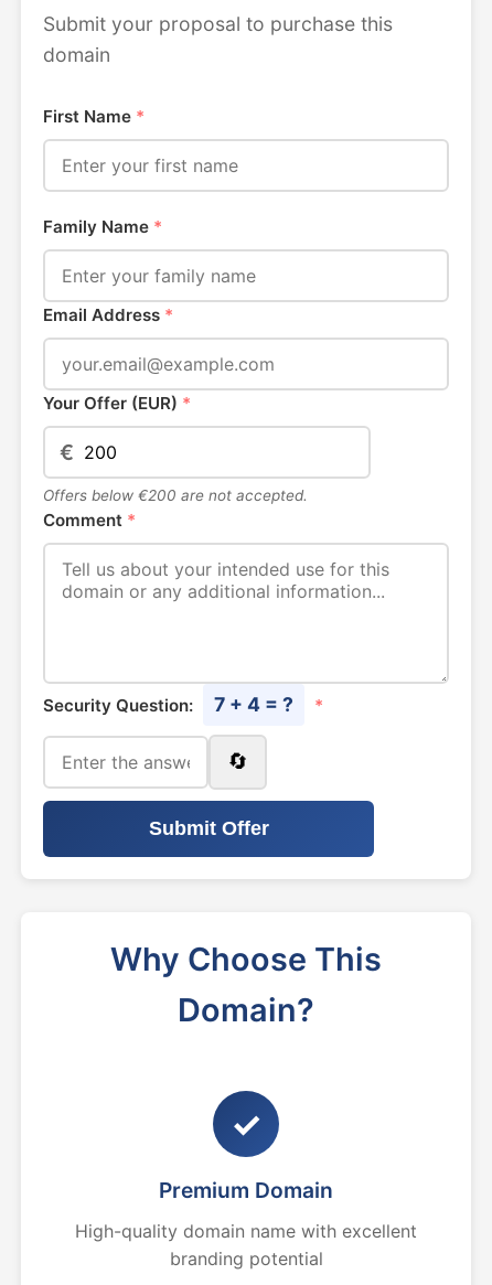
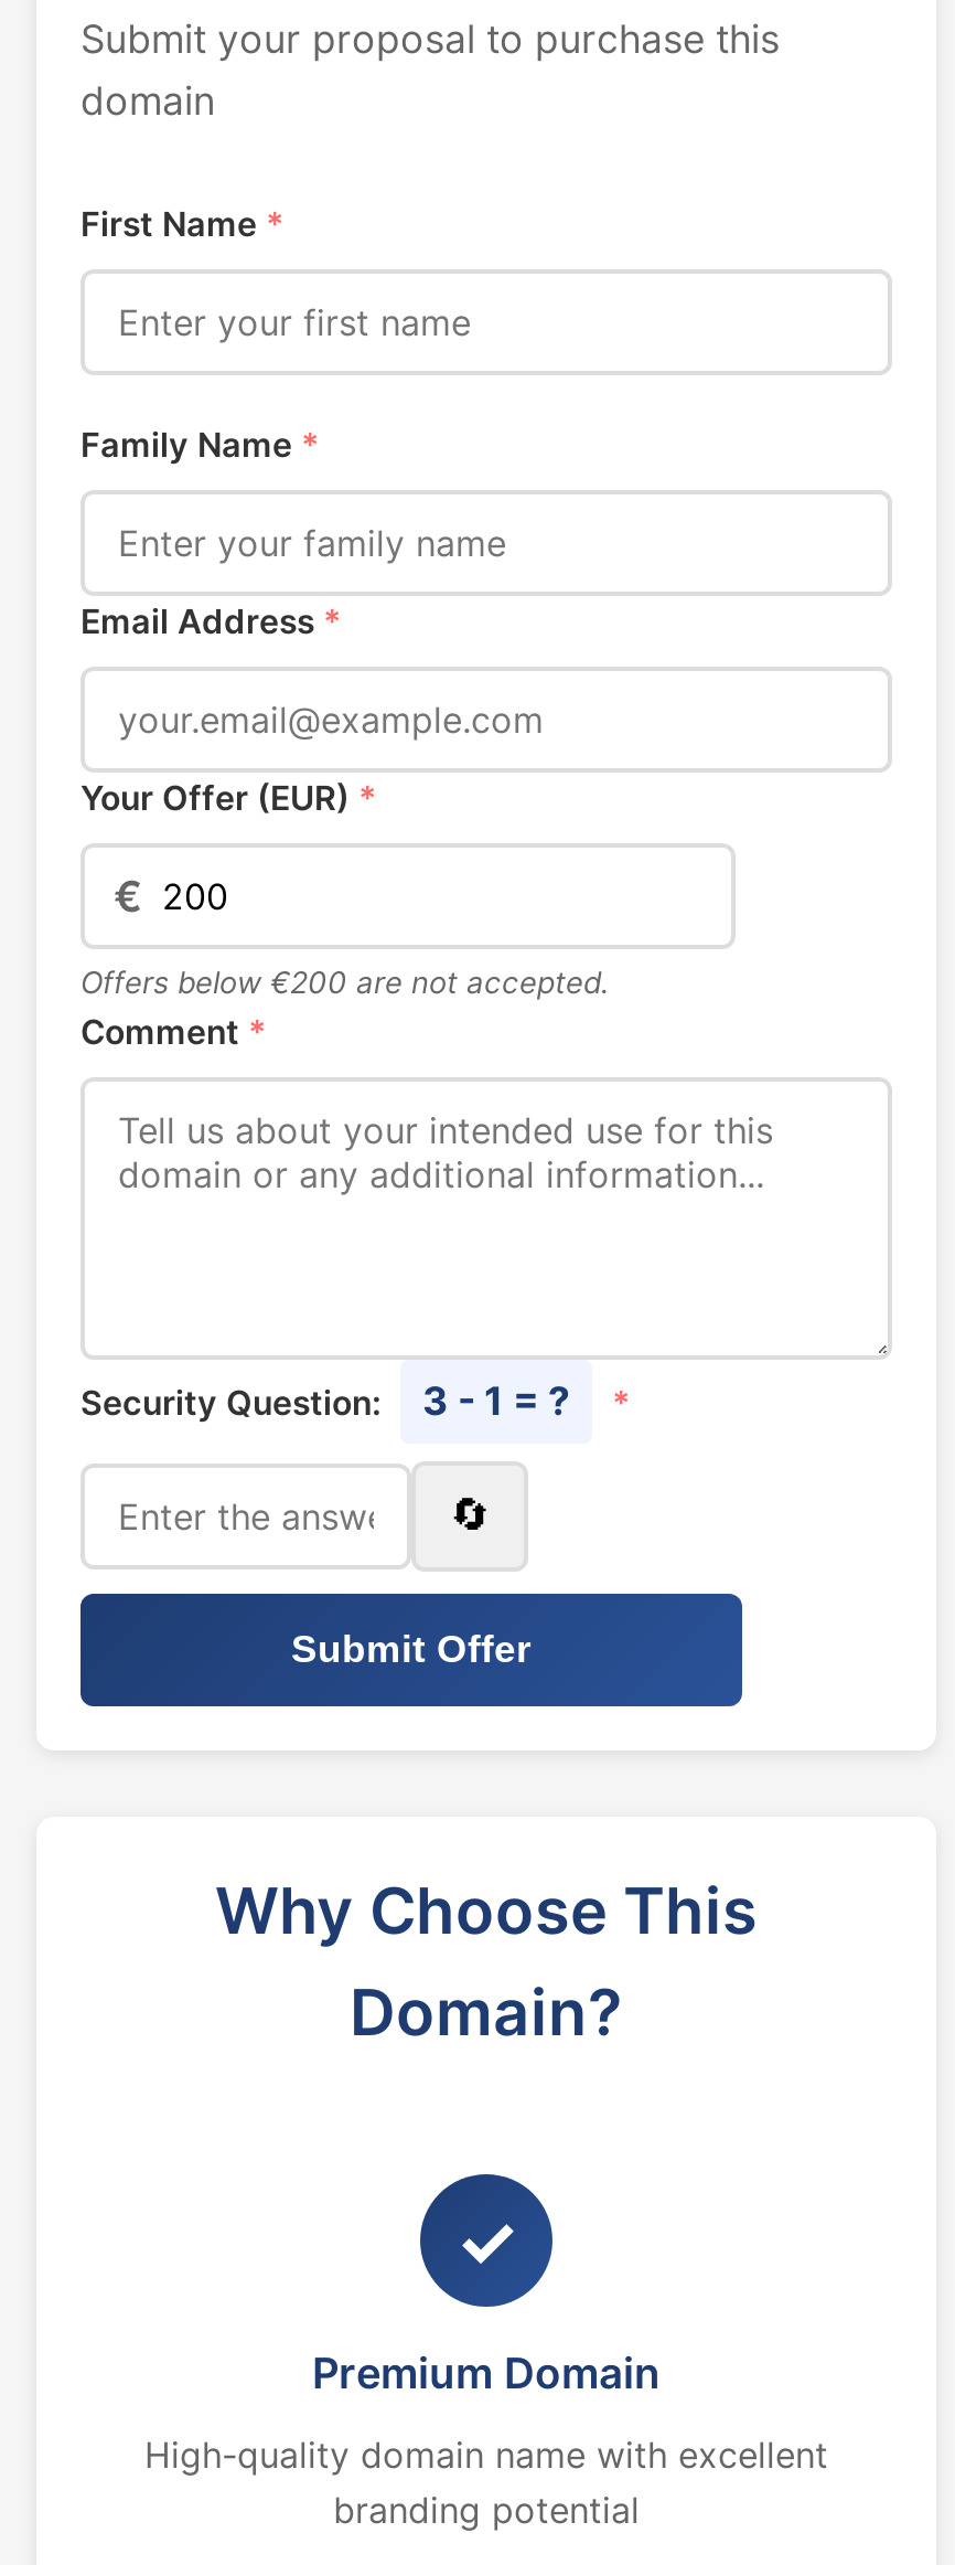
- 7 + 4 = ?
+ 3 - 1 = ?
